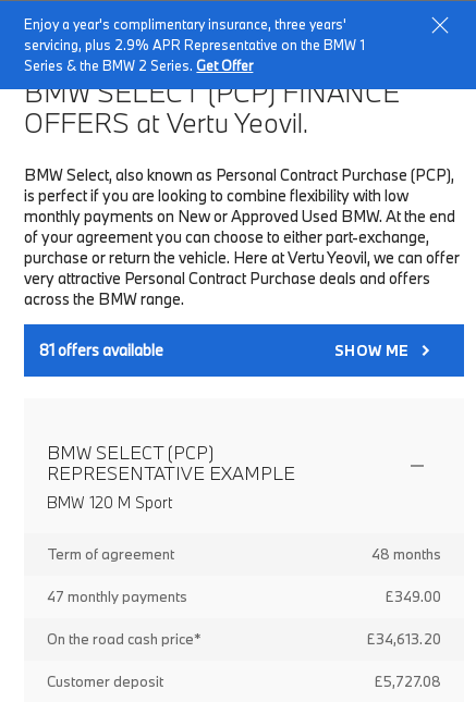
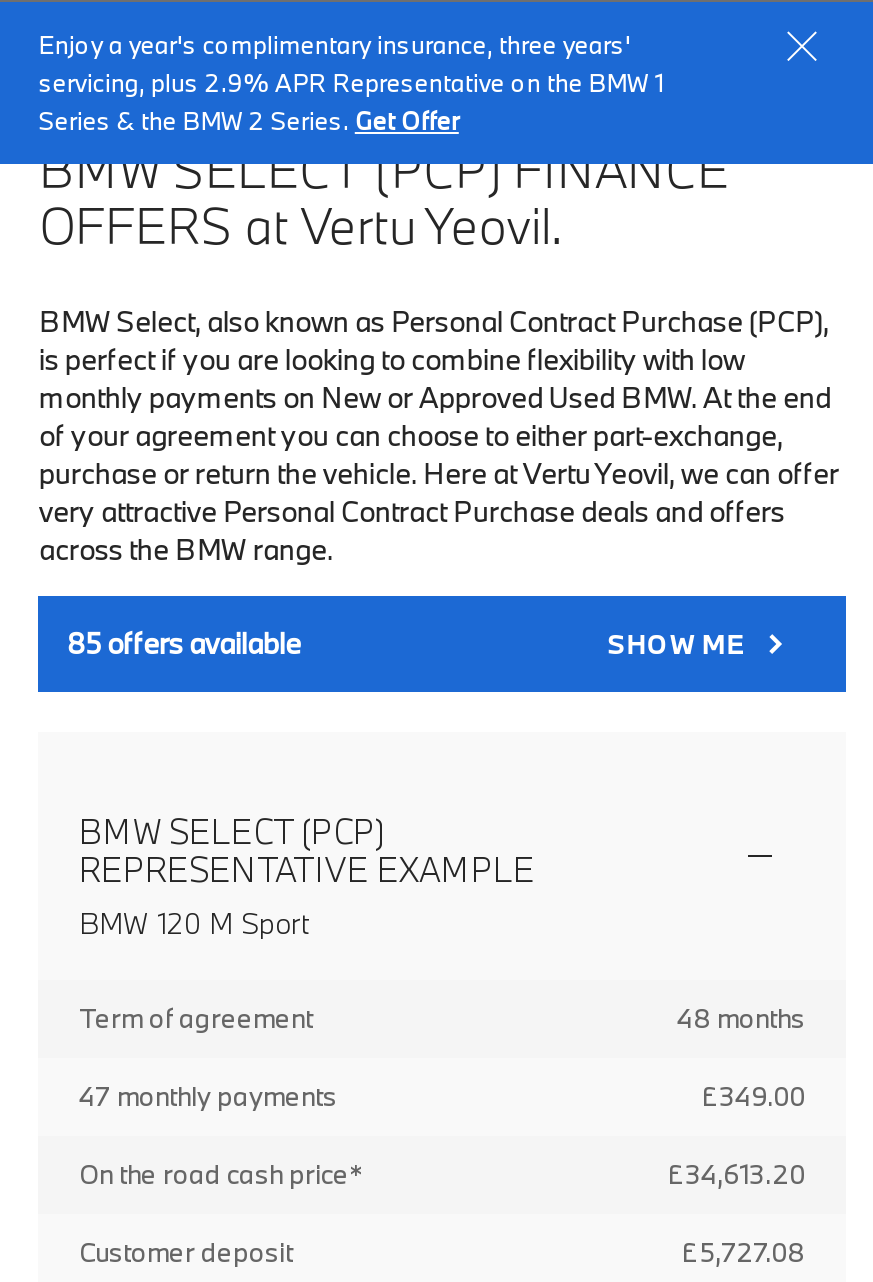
- 81 offers available
+ 85 offers available
